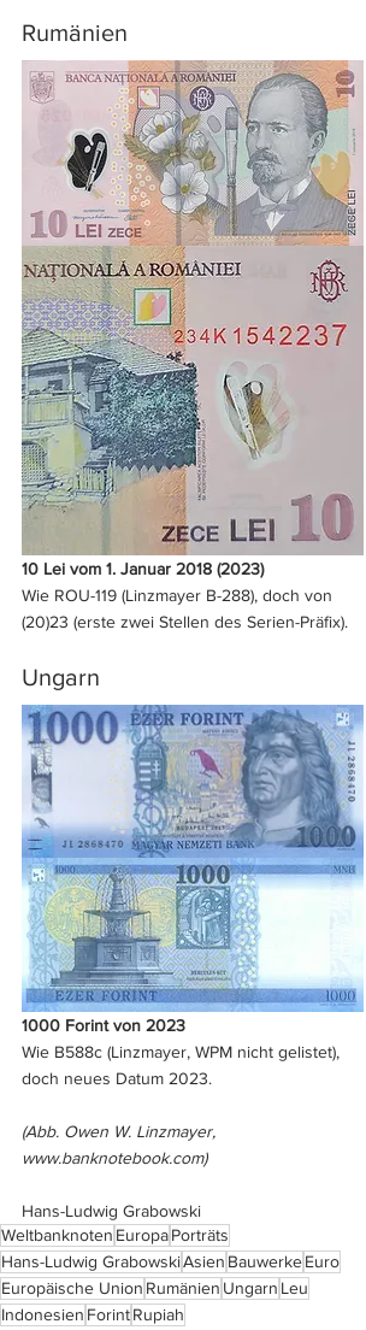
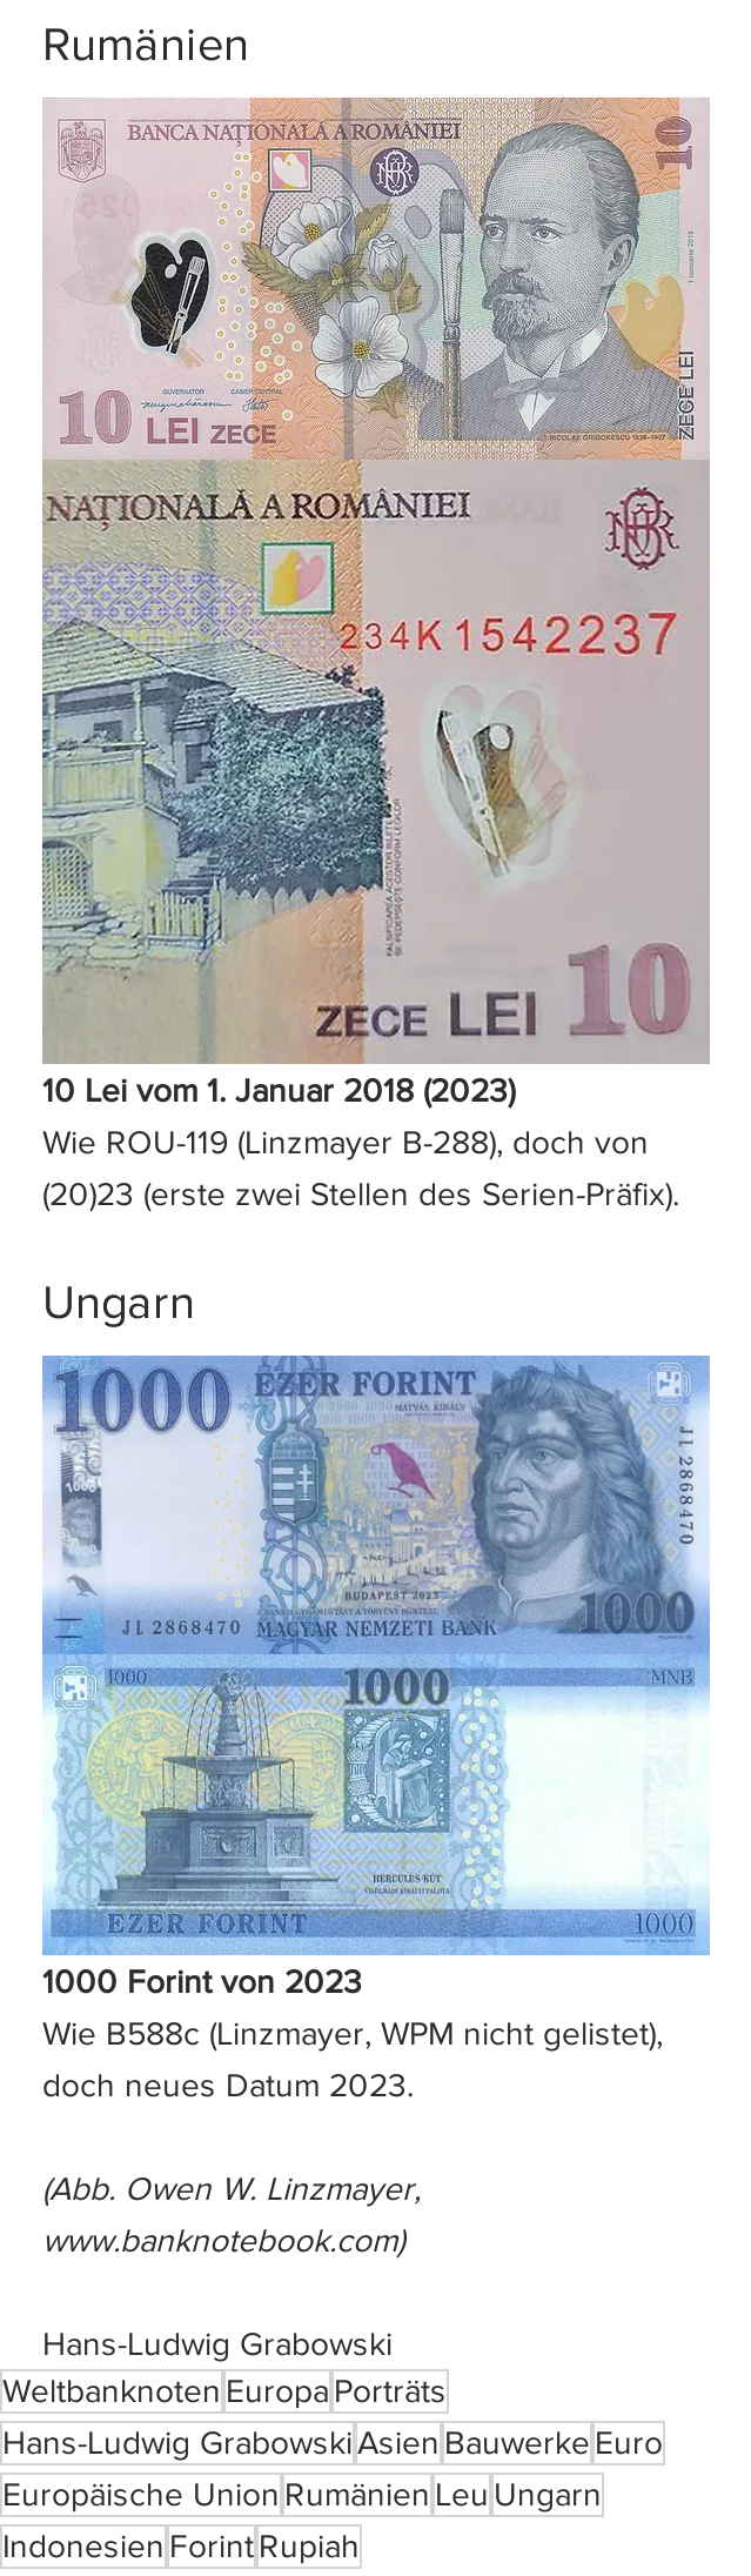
- Europäische Union Rumänien Ungarn Leu
+ Europäische Union Rumänien Leu Ungarn
